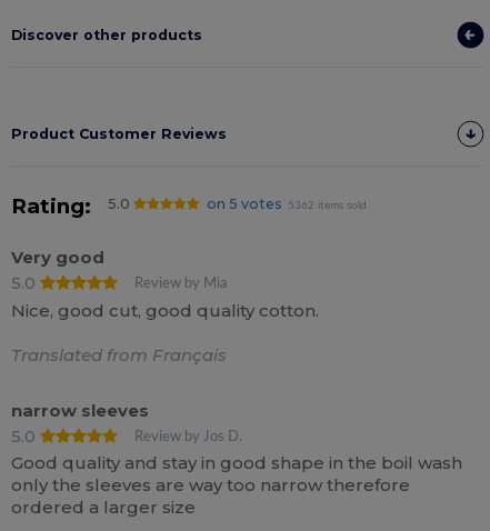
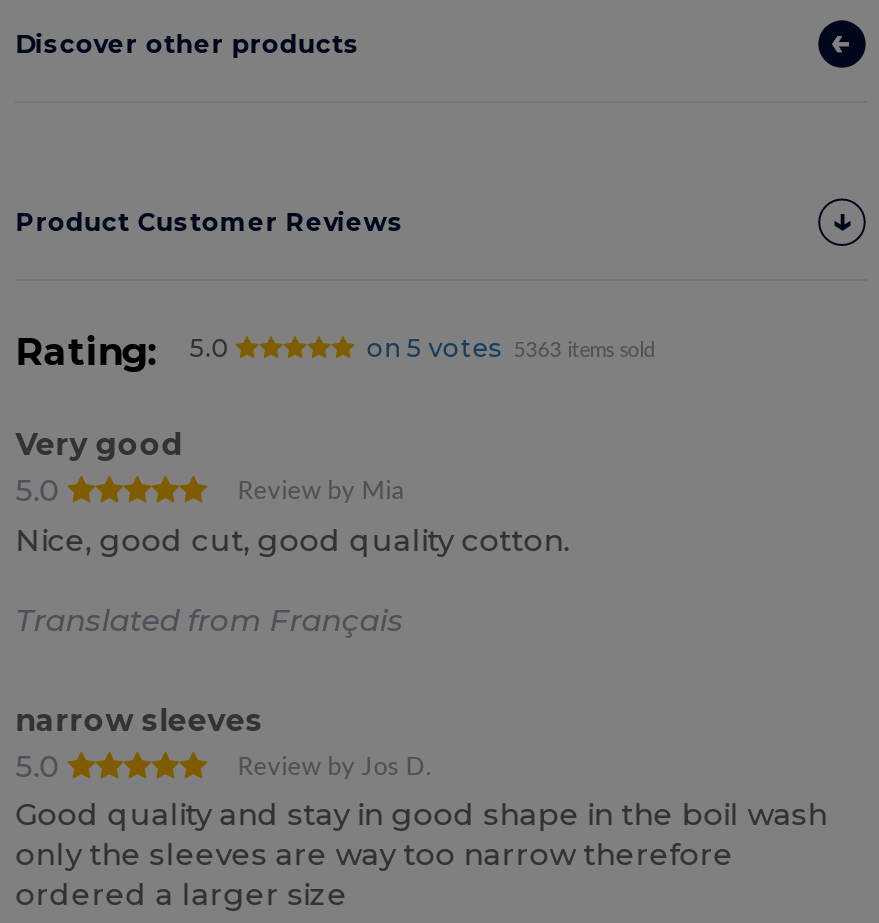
- on 5 votes 5362 items sold
+ on 5 votes 5363 items sold
